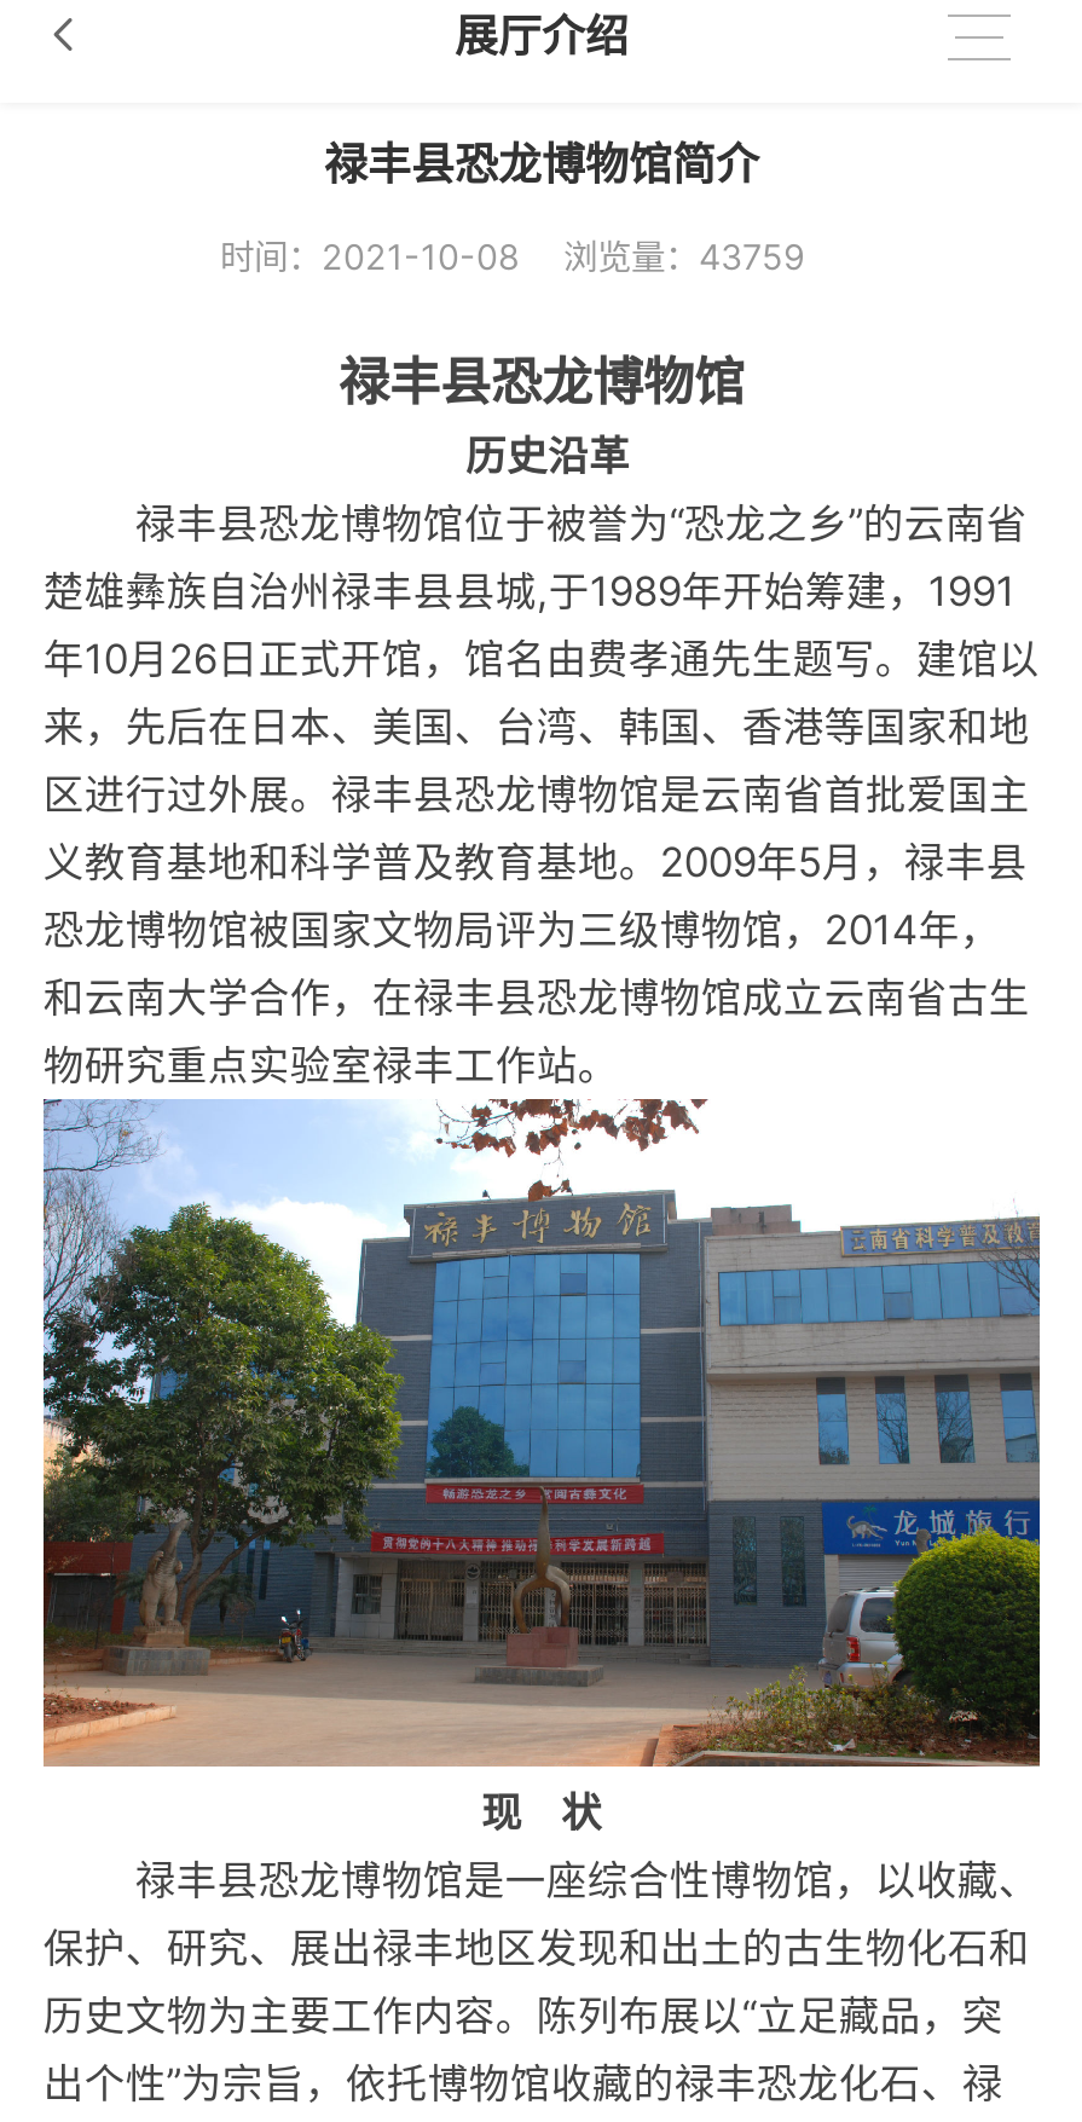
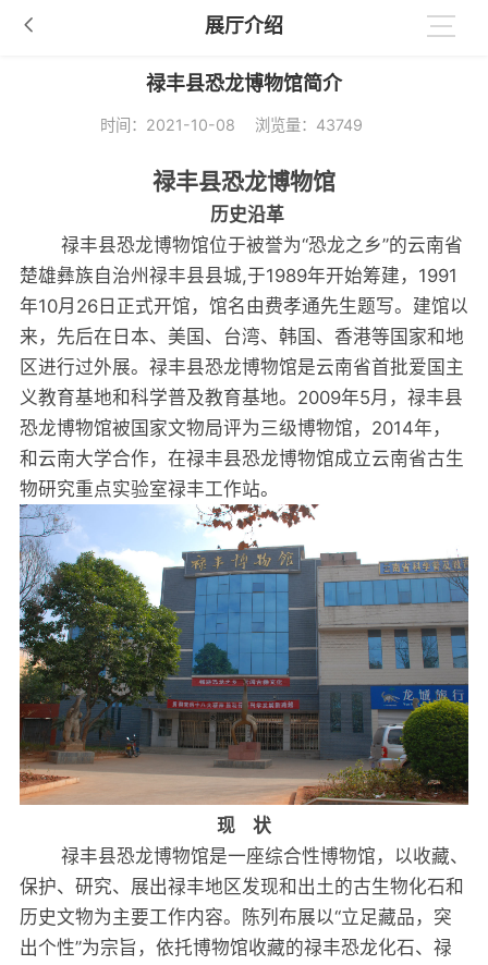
- 时间：2021-10-08 浏览量：43759
+ 时间：2021-10-08 浏览量：43749
